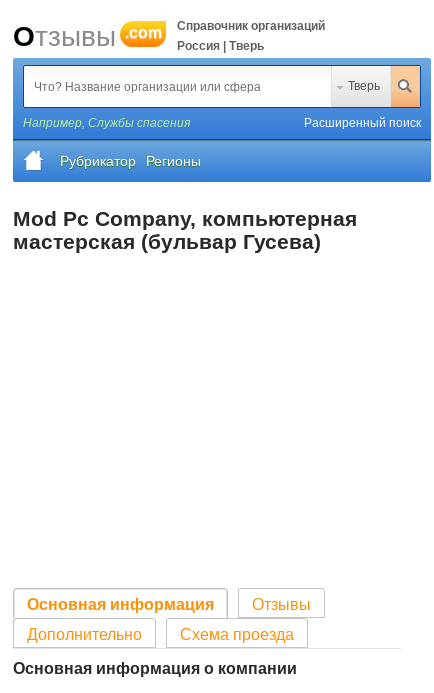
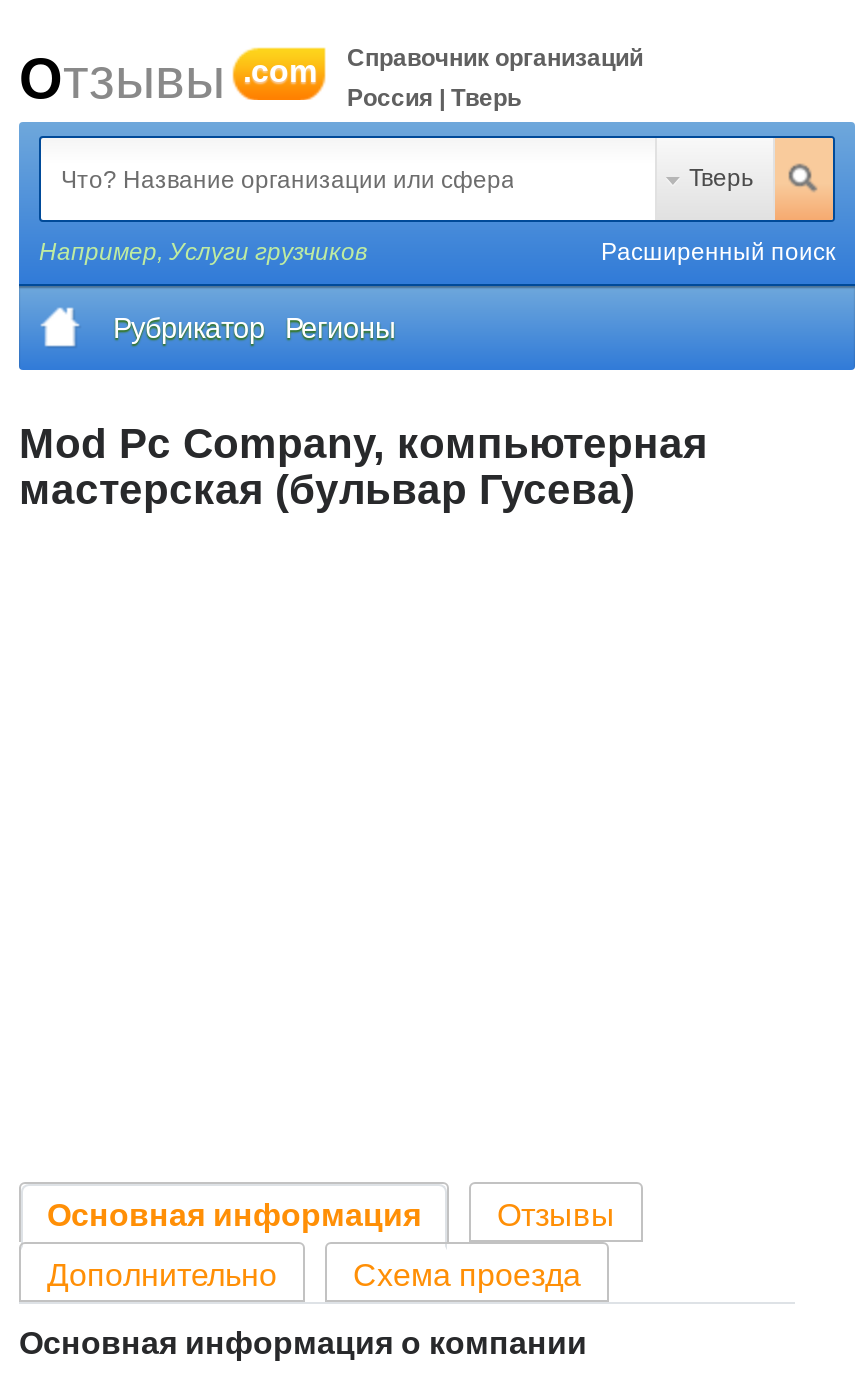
- Например, Службы спасения
+ Например, Услуги грузчиков
